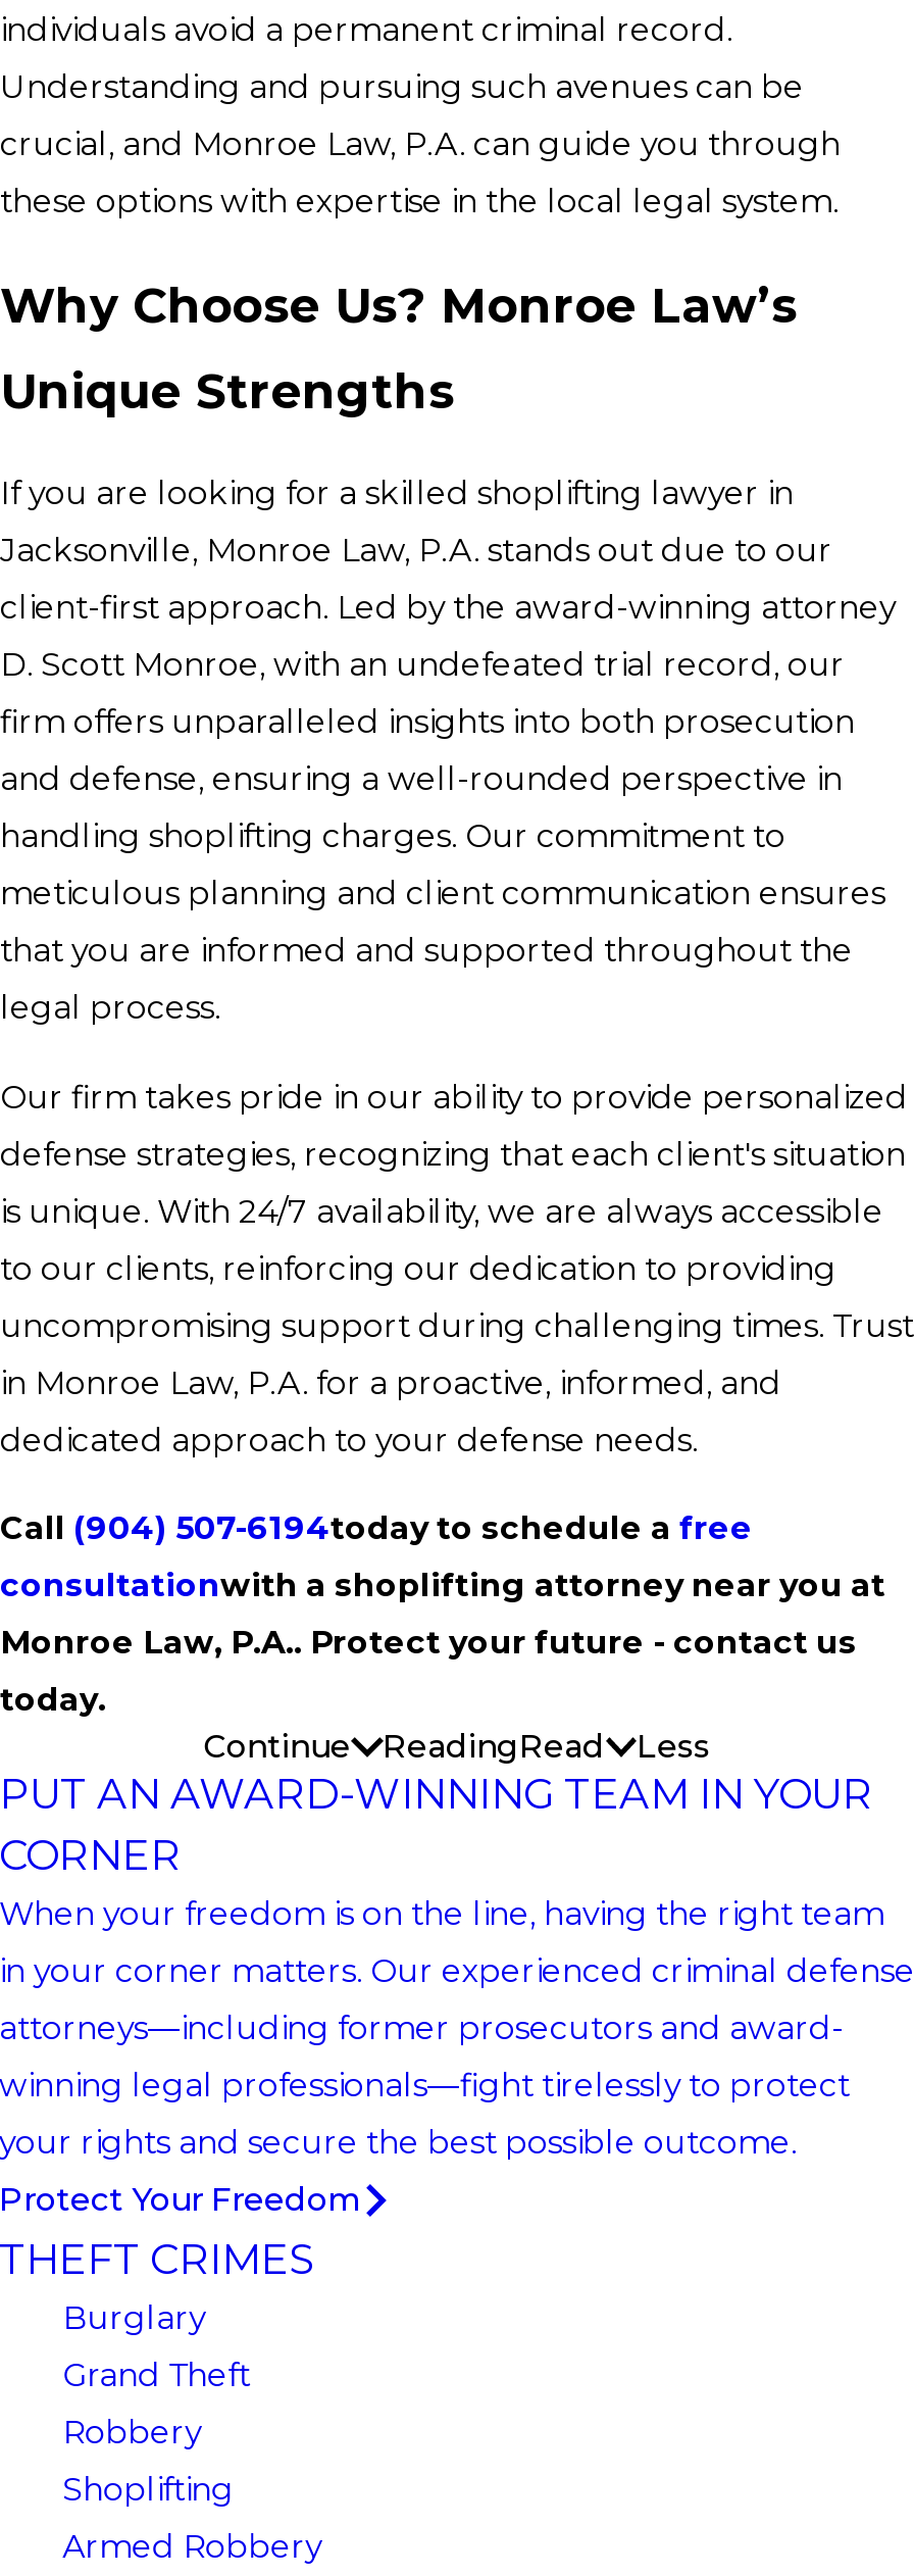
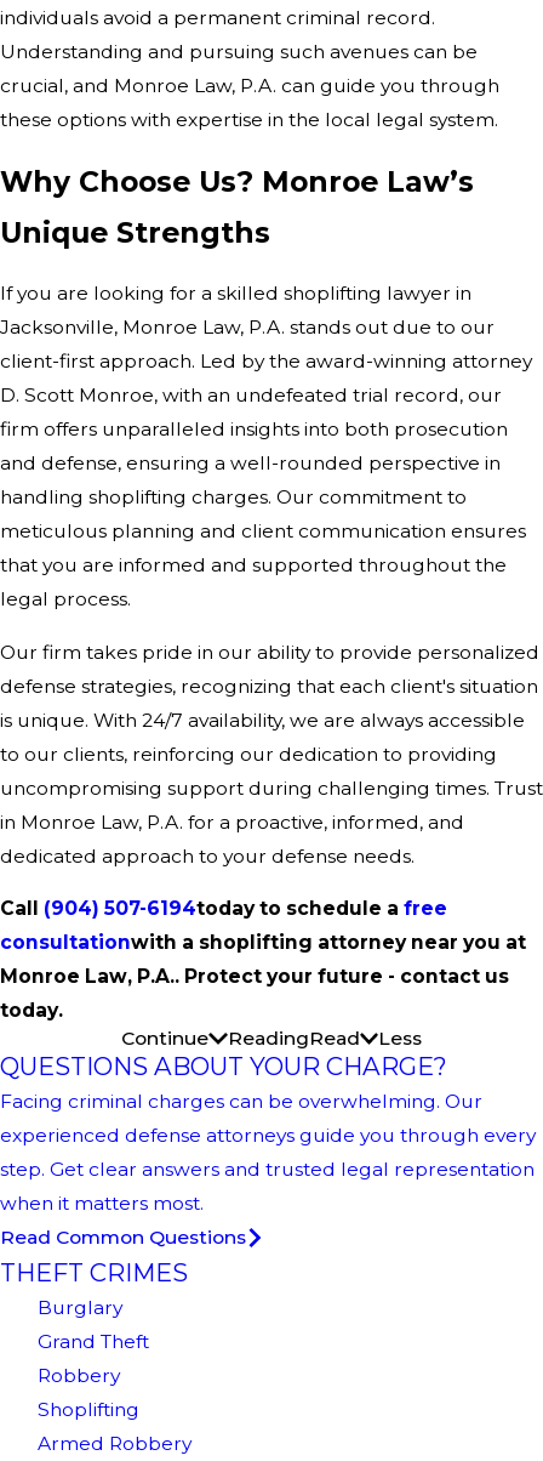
- PUT AN AWARD-WINNING TEAM IN YOUR
- CORNER
- When your freedom is on the line, having the right team
- in your corner matters. Our experienced criminal defense
- attorneys—including former prosecutors and award-
- winning legal professionals—fight tirelessly to protect
- your rights and secure the best possible outcome.
- Protect Your Freedom
+ QUESTIONS ABOUT YOUR CHARGE?
+ Facing criminal charges can be overwhelming. Our
+ experienced defense attorneys guide you through every
+ step. Get clear answers and trusted legal representation
+ when it matters most.
+ Read Common Questions
